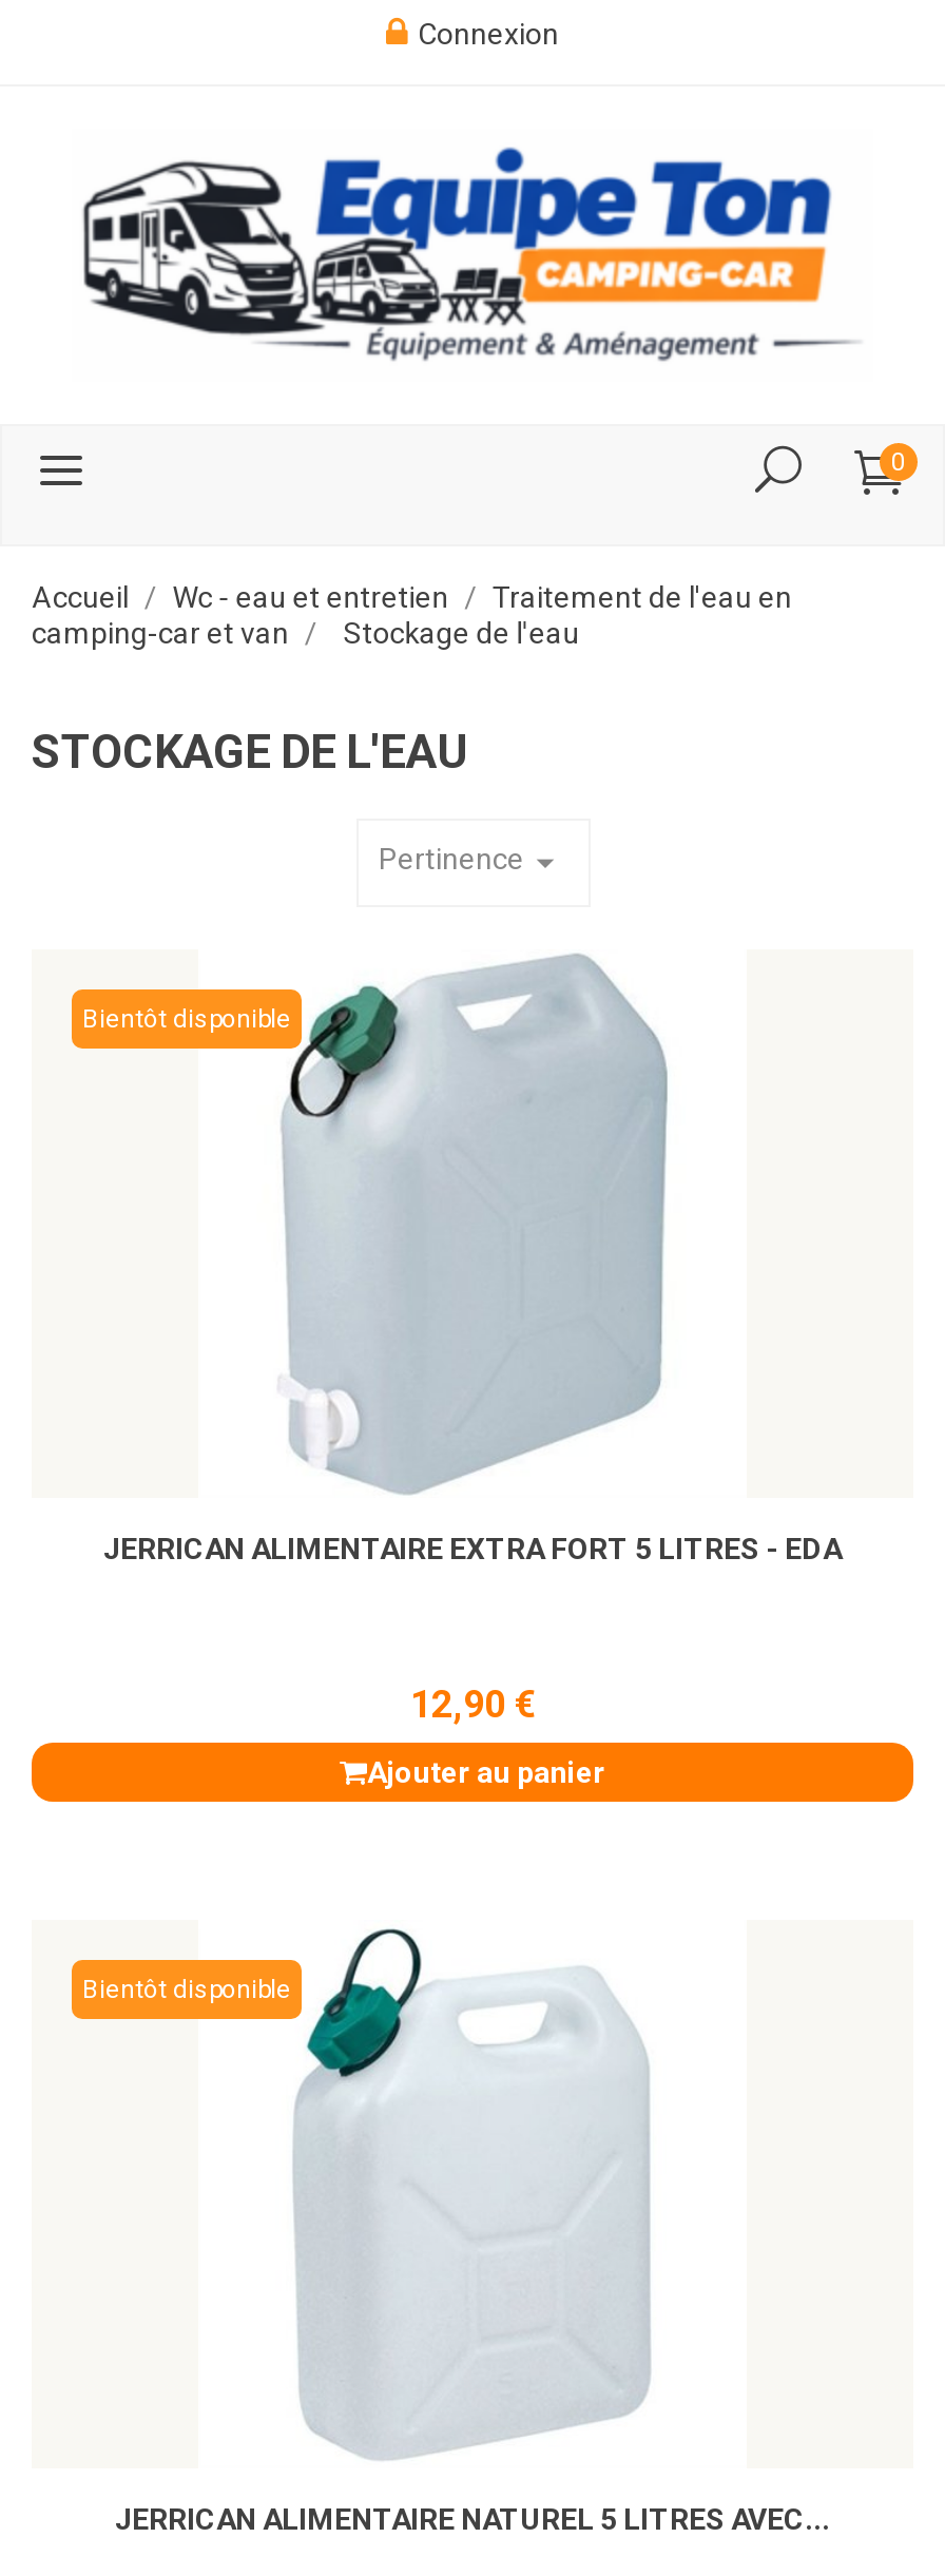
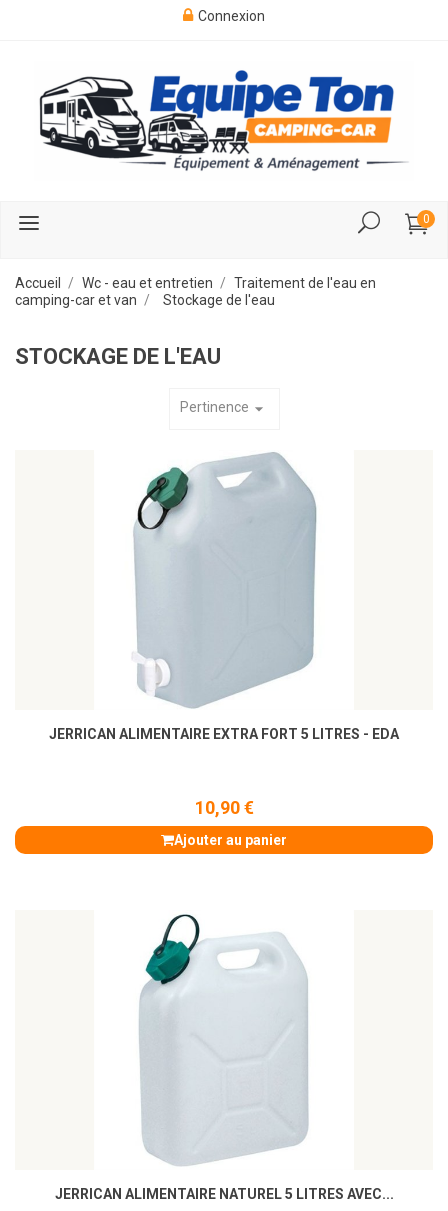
- Bientôt disponible

- 12,90 €
+ 10,90 €

- Bientôt disponible
